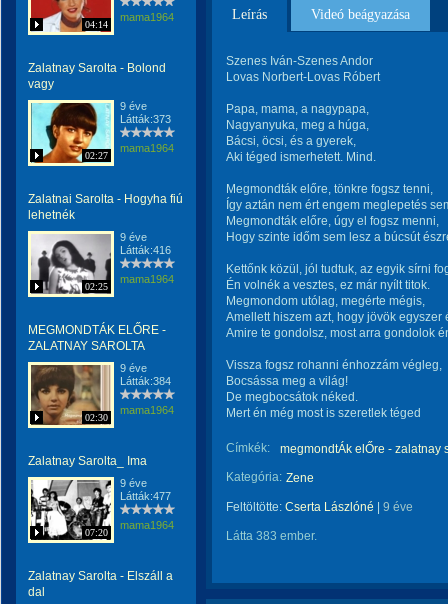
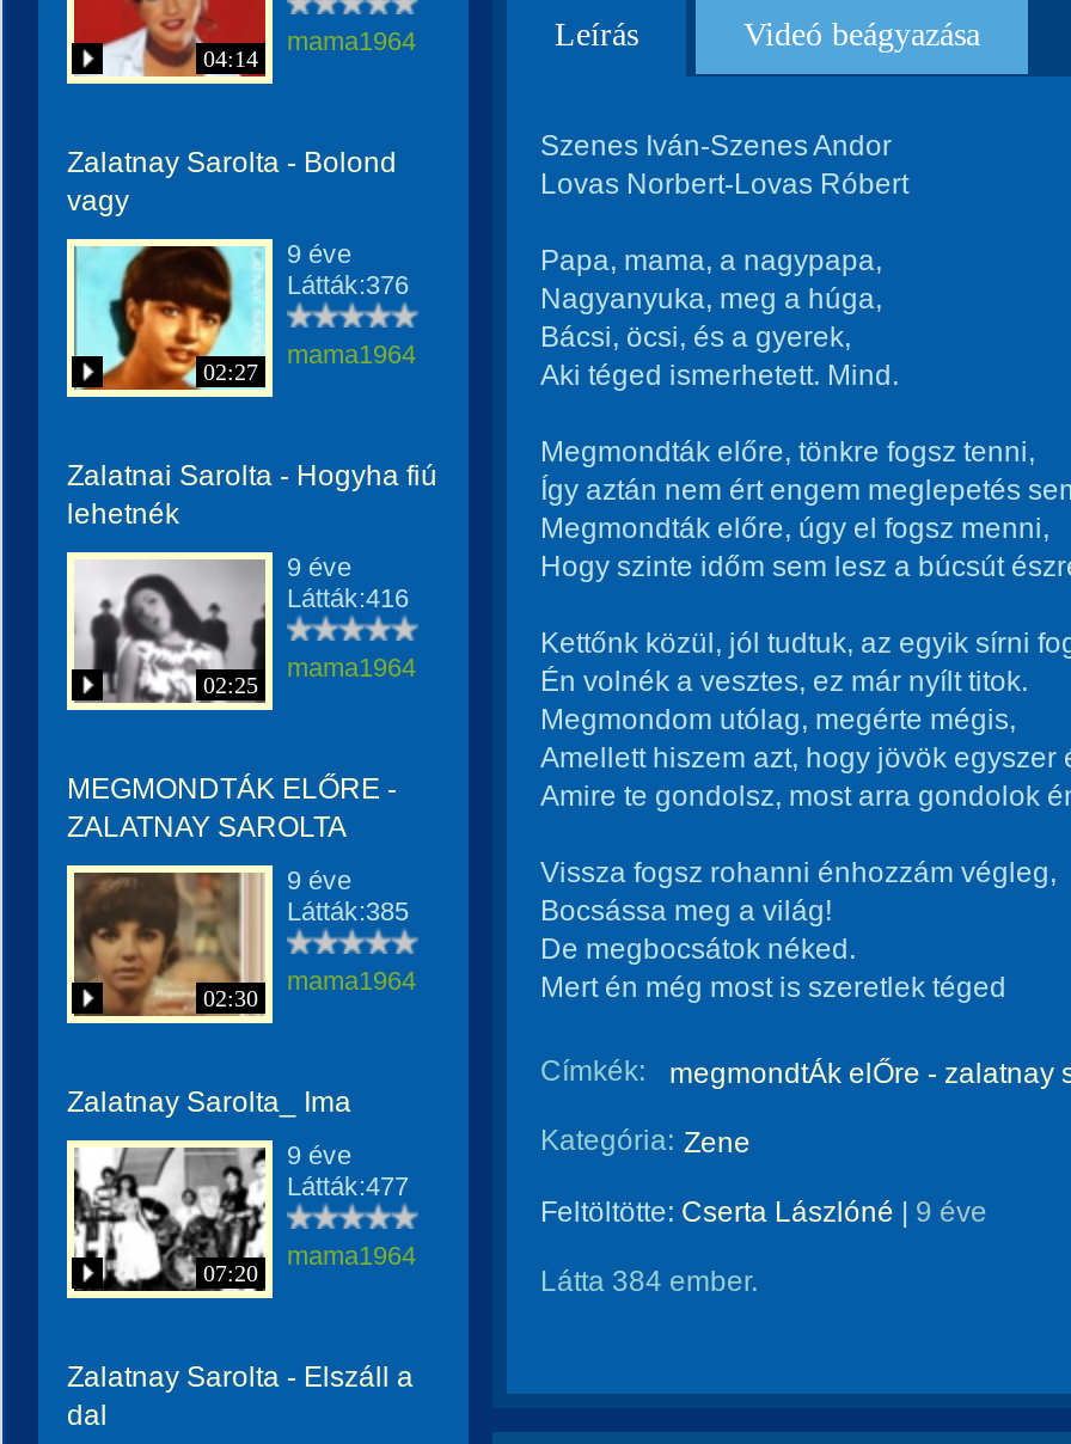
- Látták:373
+ Látták:376

- Látták:384
+ Látták:385

- Látta 383 ember.
+ Látta 384 ember.
